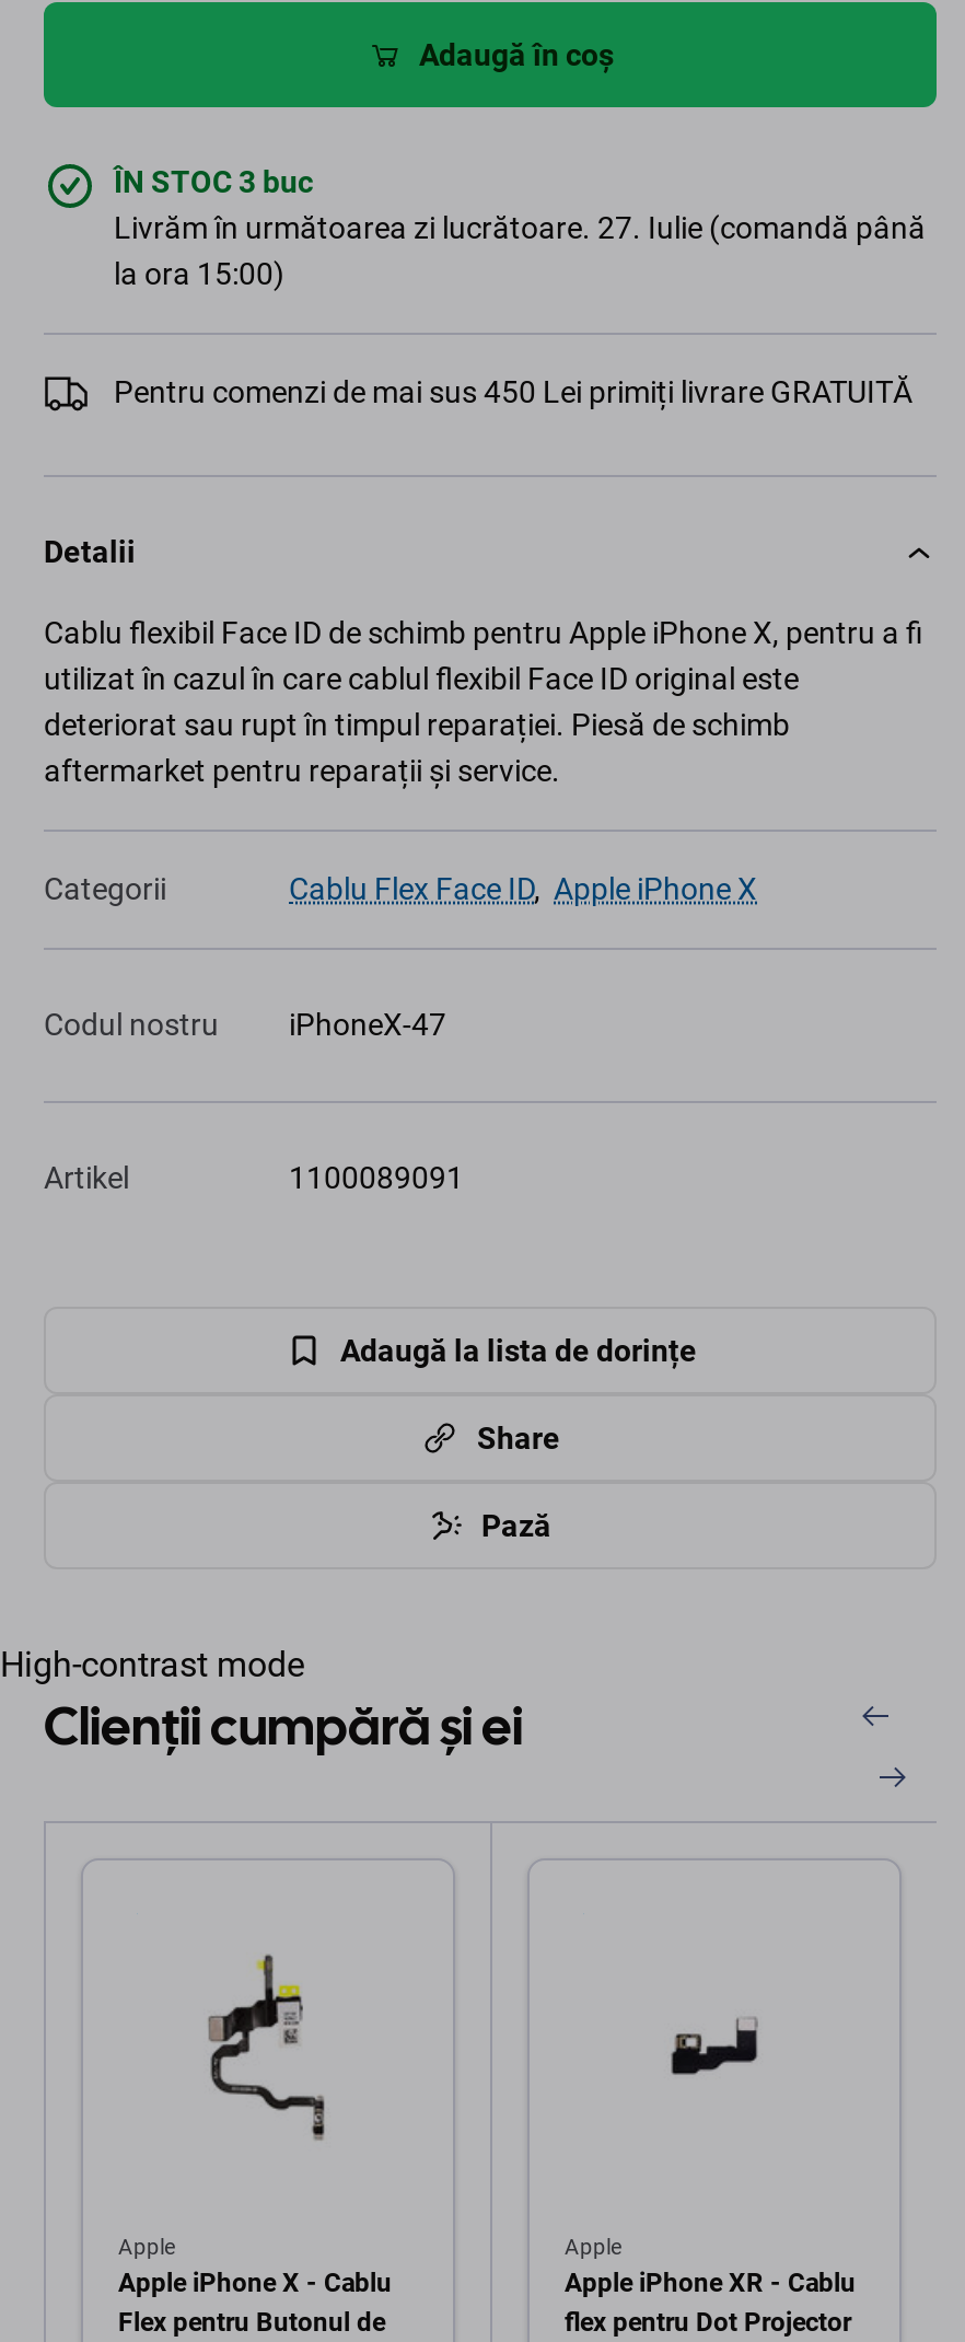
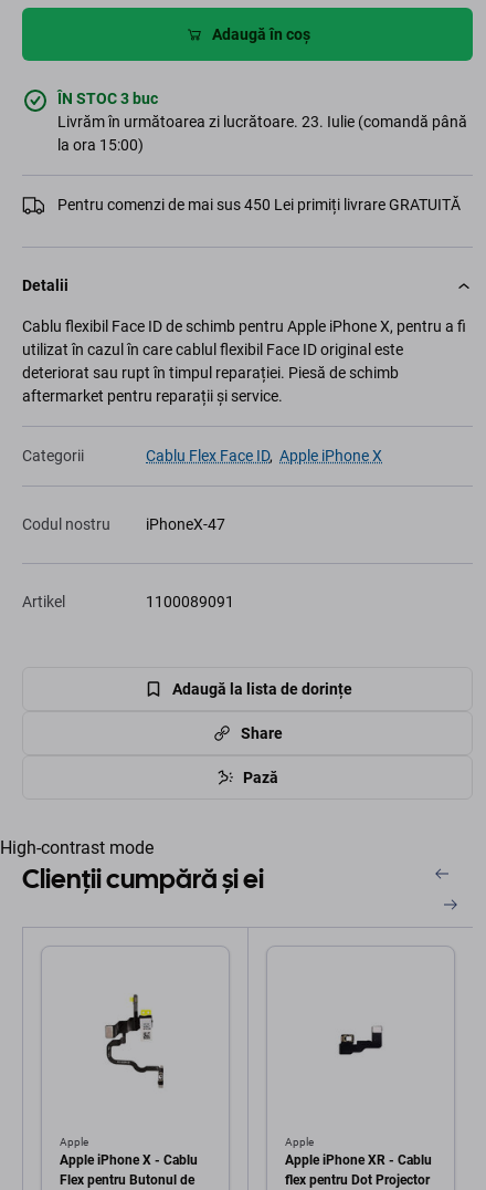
- Livrăm în următoarea zi lucrătoare. 27. Iulie (comandă până
+ Livrăm în următoarea zi lucrătoare. 23. Iulie (comandă până
